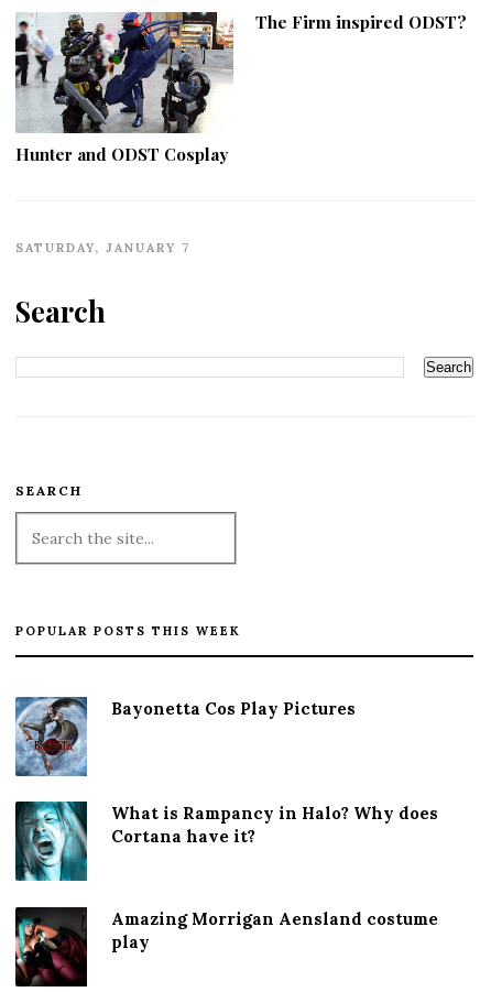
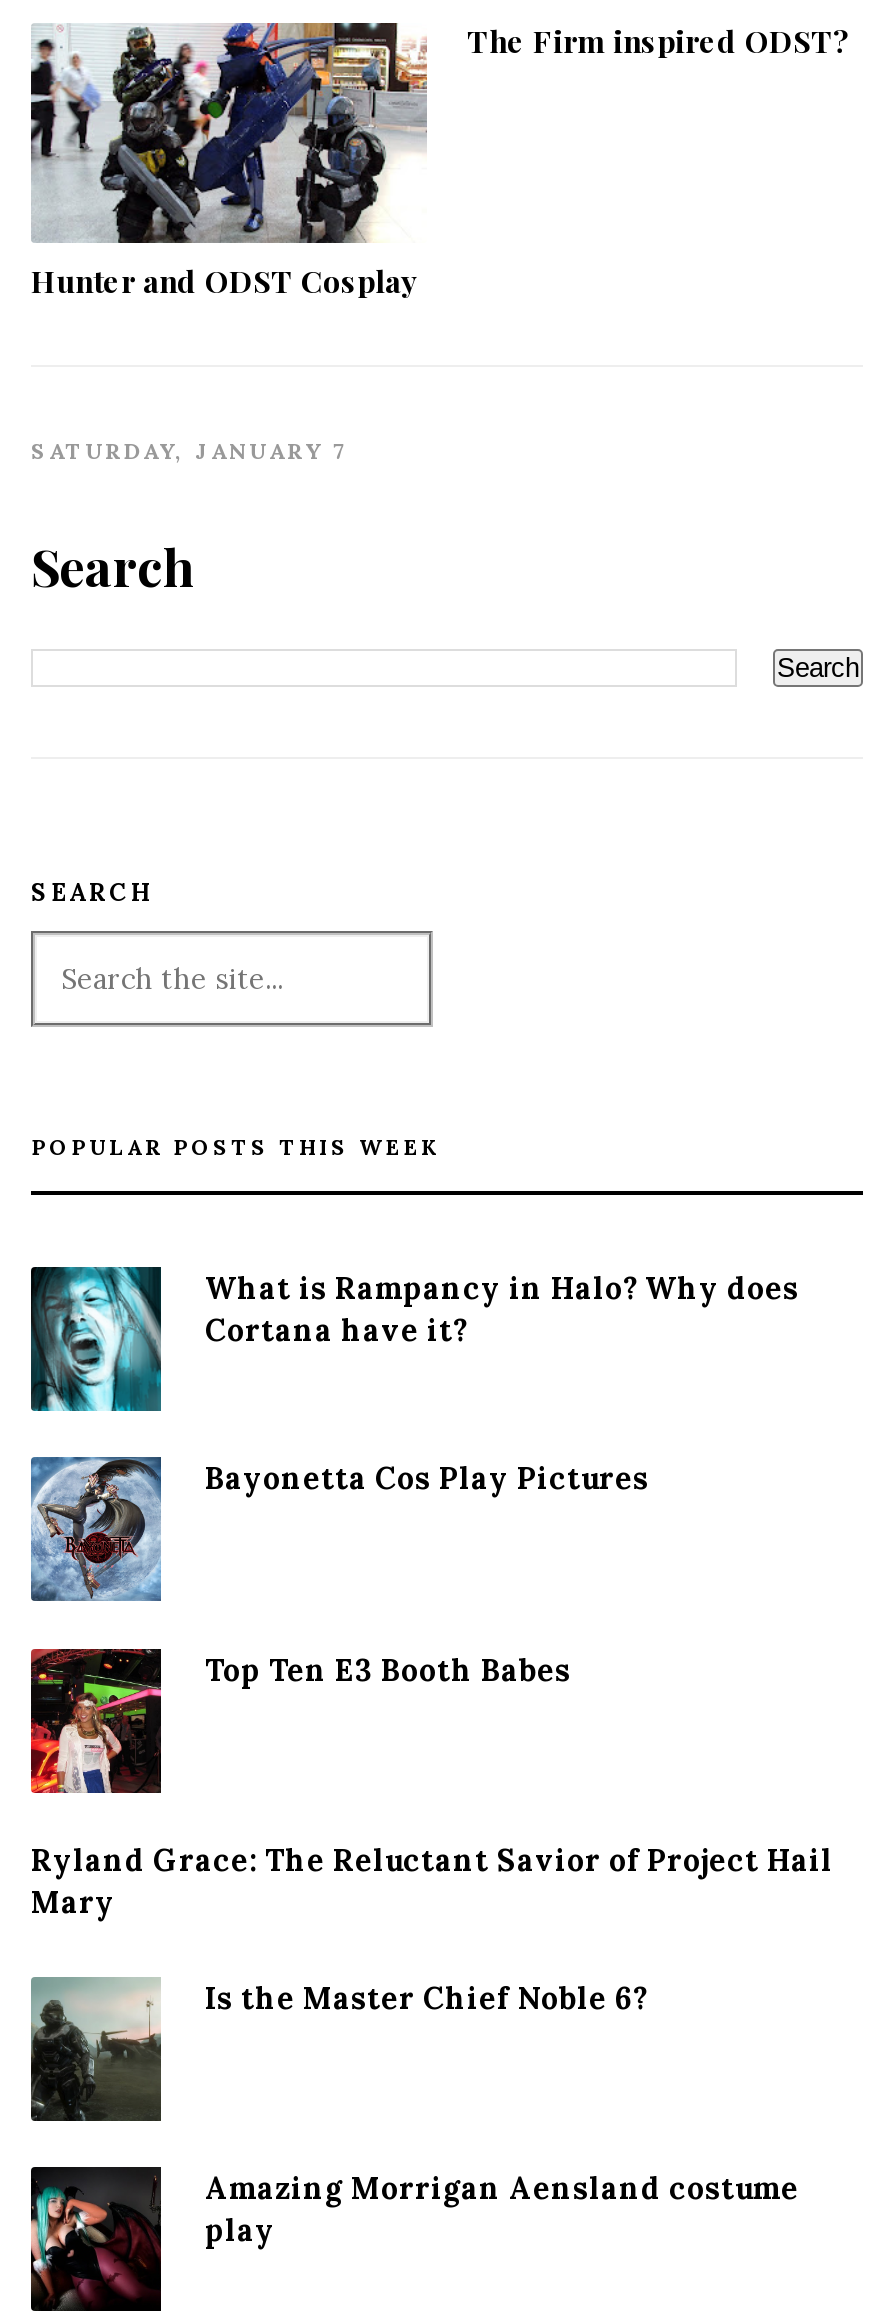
moved down: [image] | Bayonetta Cos Play Pictures

moved up: [image] | What is Rampancy in Halo? Why does | Cortana have it?

+ [image]
+ Top Ten E3 Booth Babes

+ [image]
+ Ryland Grace: The Reluctant Savior of Project Hail
+ Mary
+ Is the Master Chief Noble 6?
